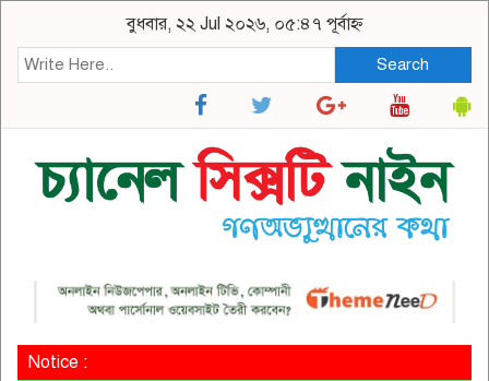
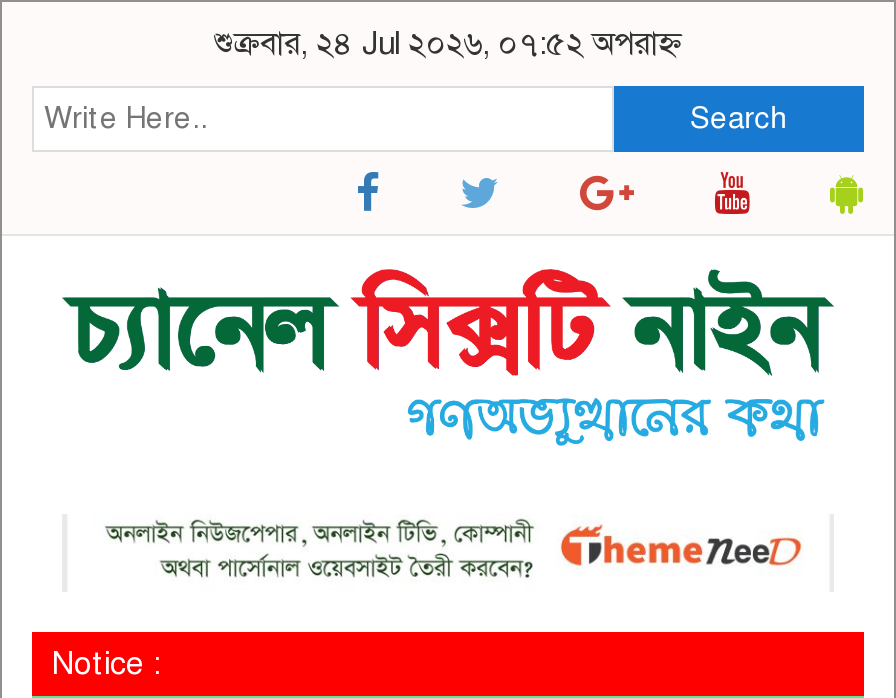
- বুধবার, ২২ Jul ২০২৬, ০৫:৪৭ পূর্বাহ্ন
+ শুক্রবার, ২৪ Jul ২০২৬, ০৭:৫২ অপরাহ্ন
